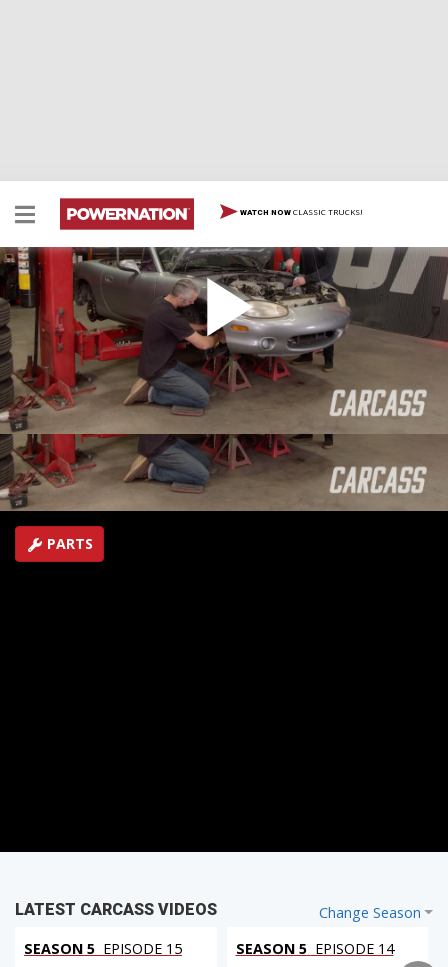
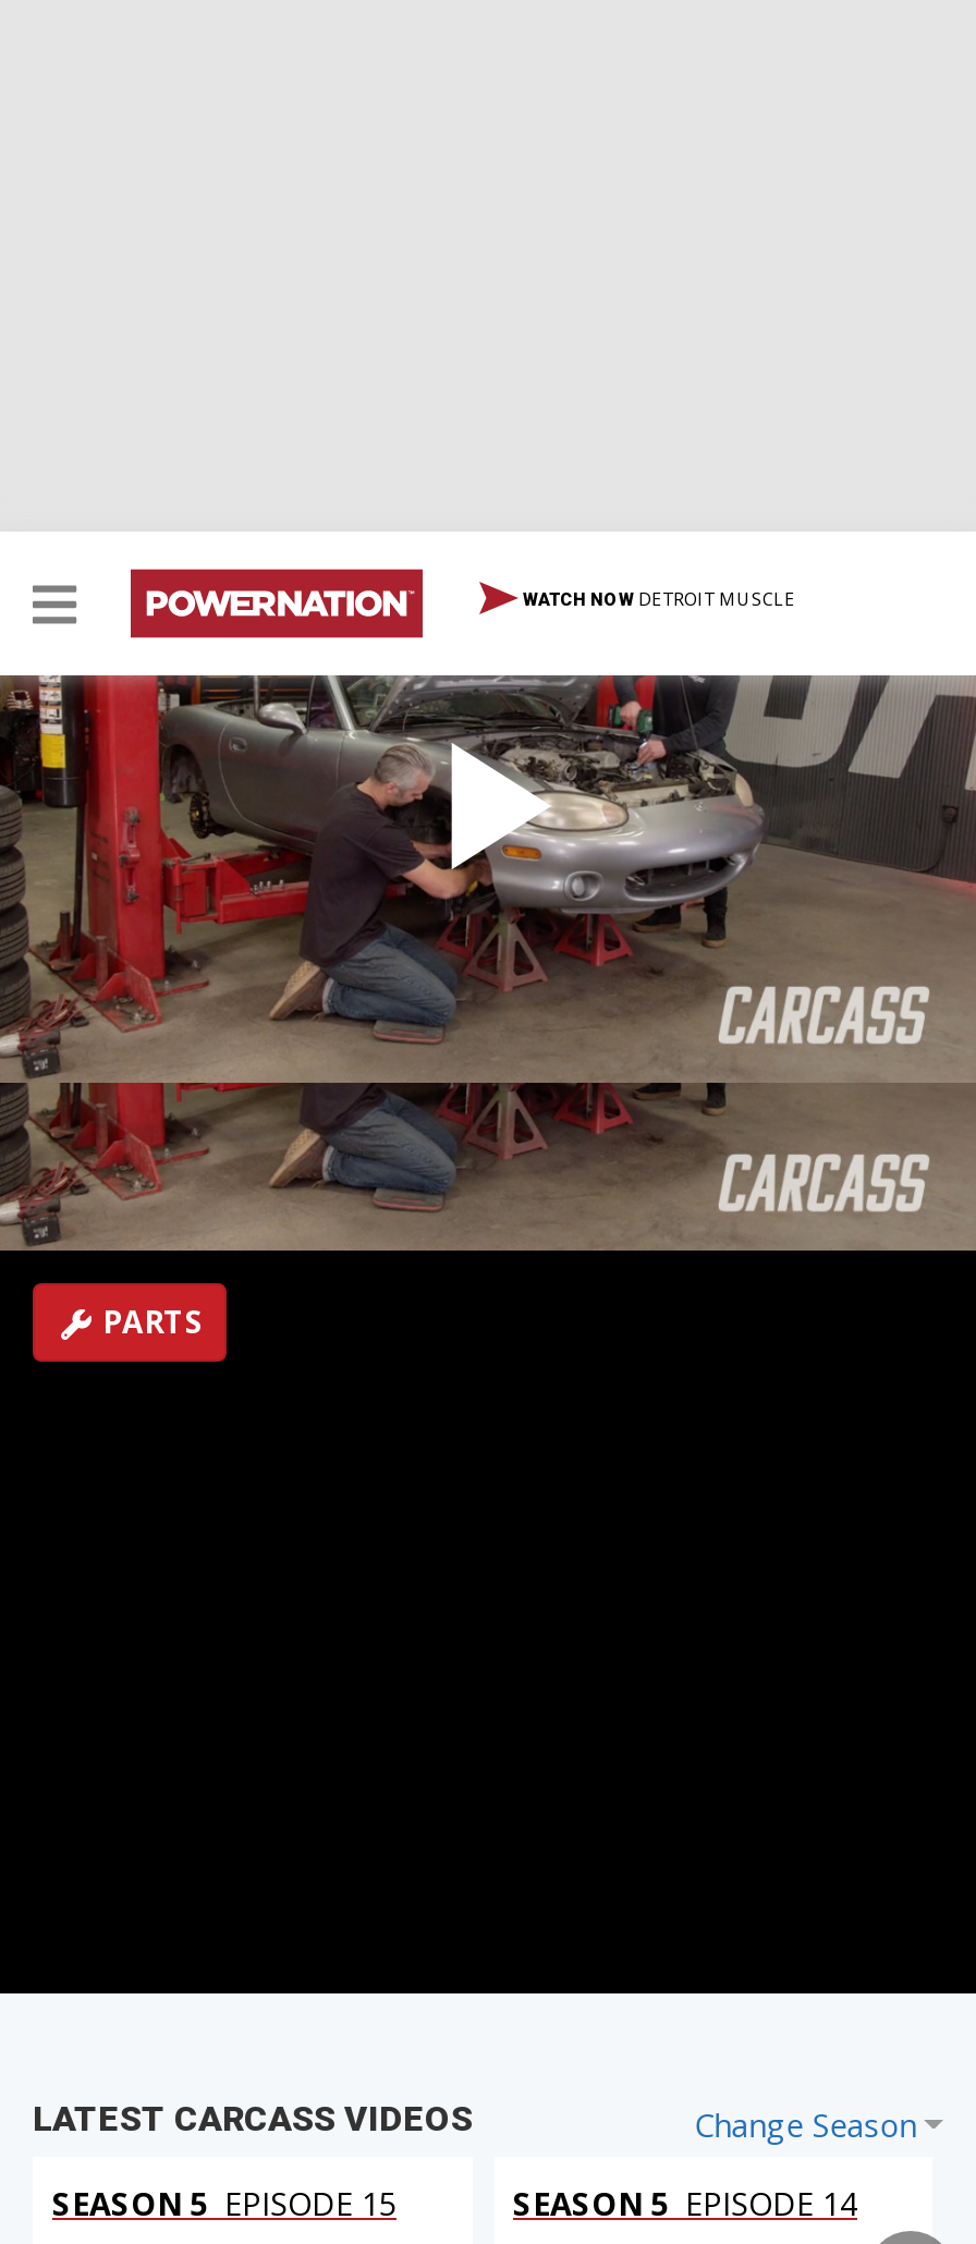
- WATCH NOW CLASSIC TRUCKS!
+ WATCH NOW DETROIT MUSCLE
